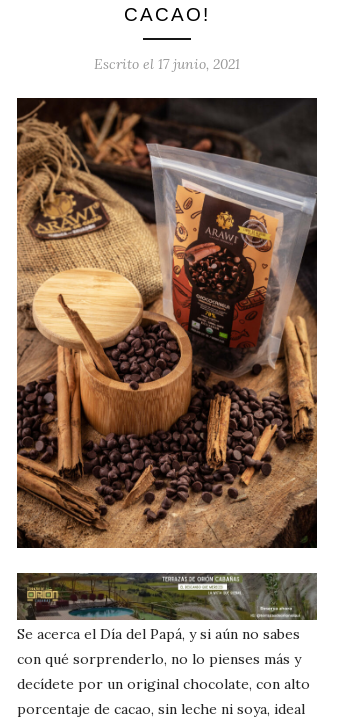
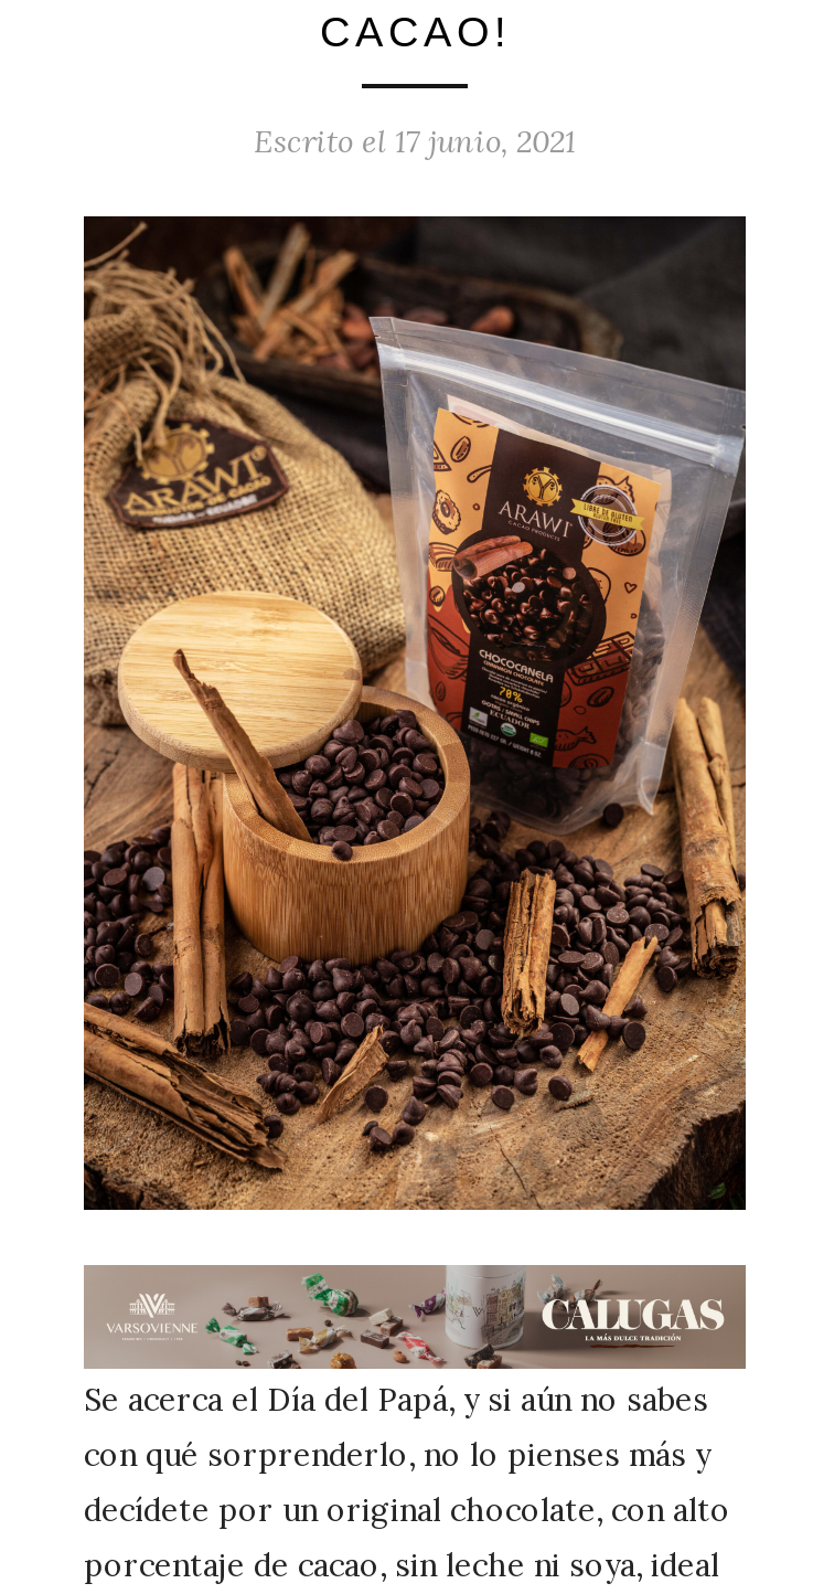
- [image]
+ [image]
